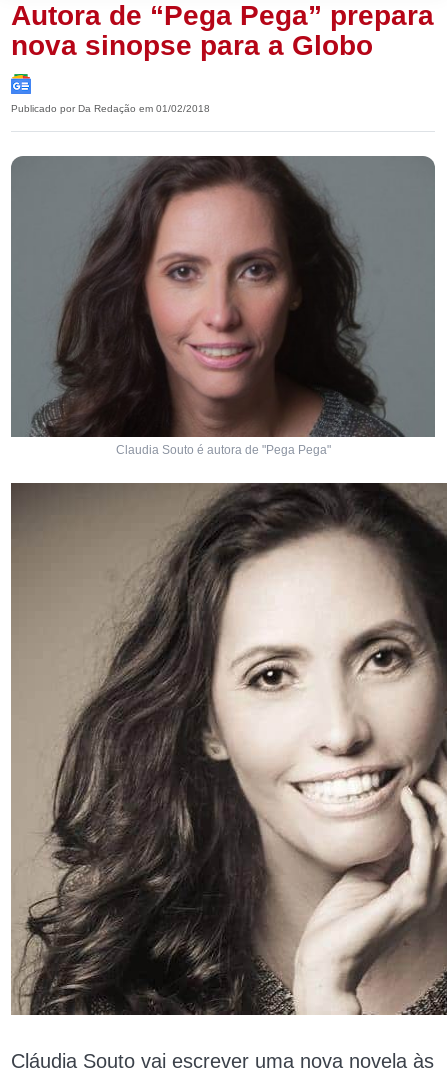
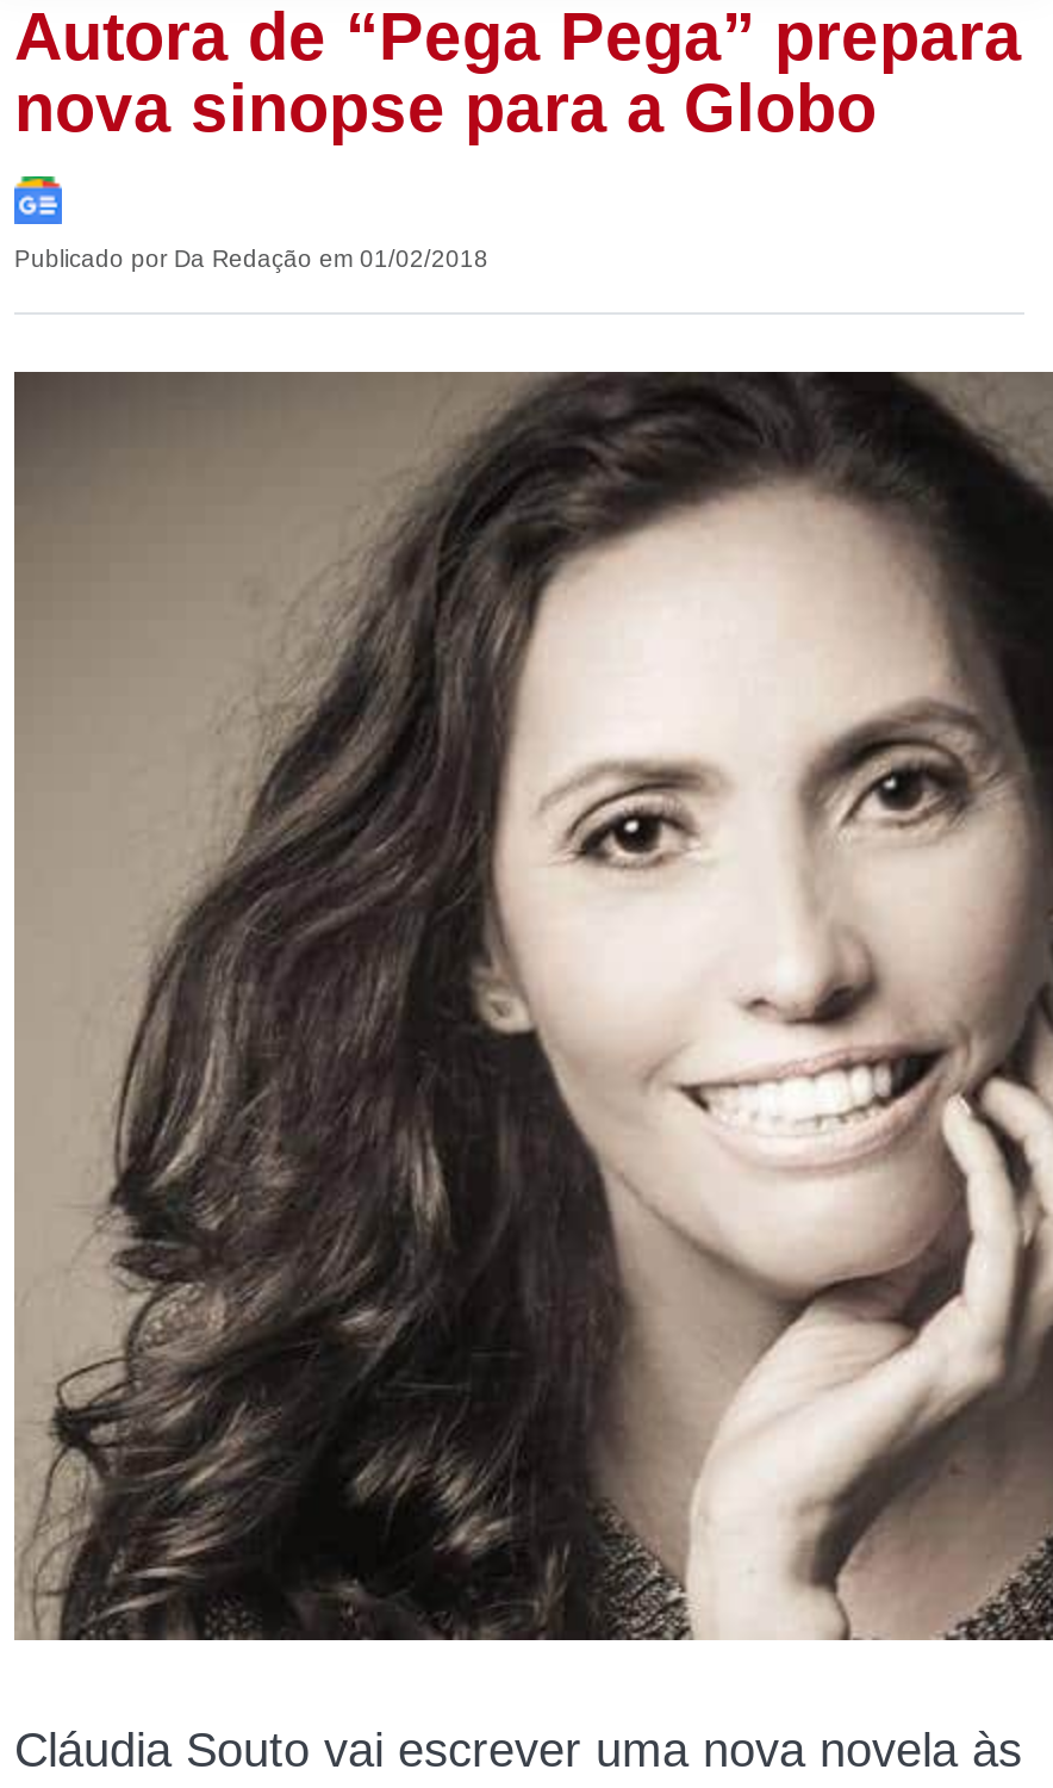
- [image]
- Claudia Souto é autora de "Pega Pega"
